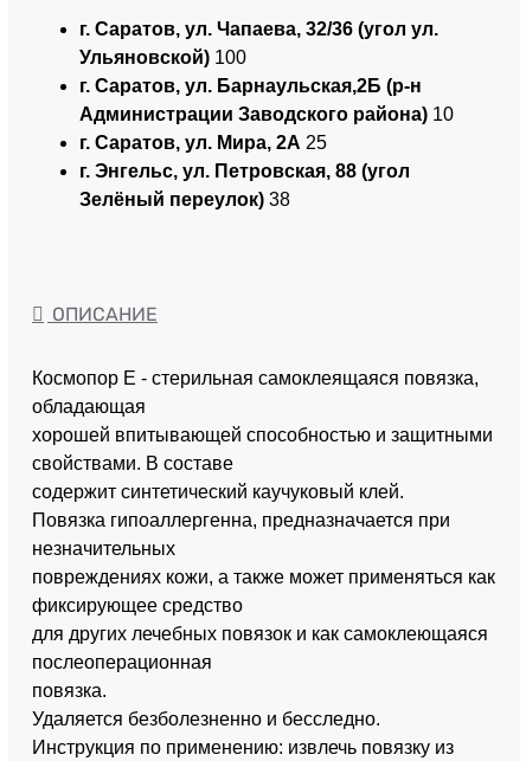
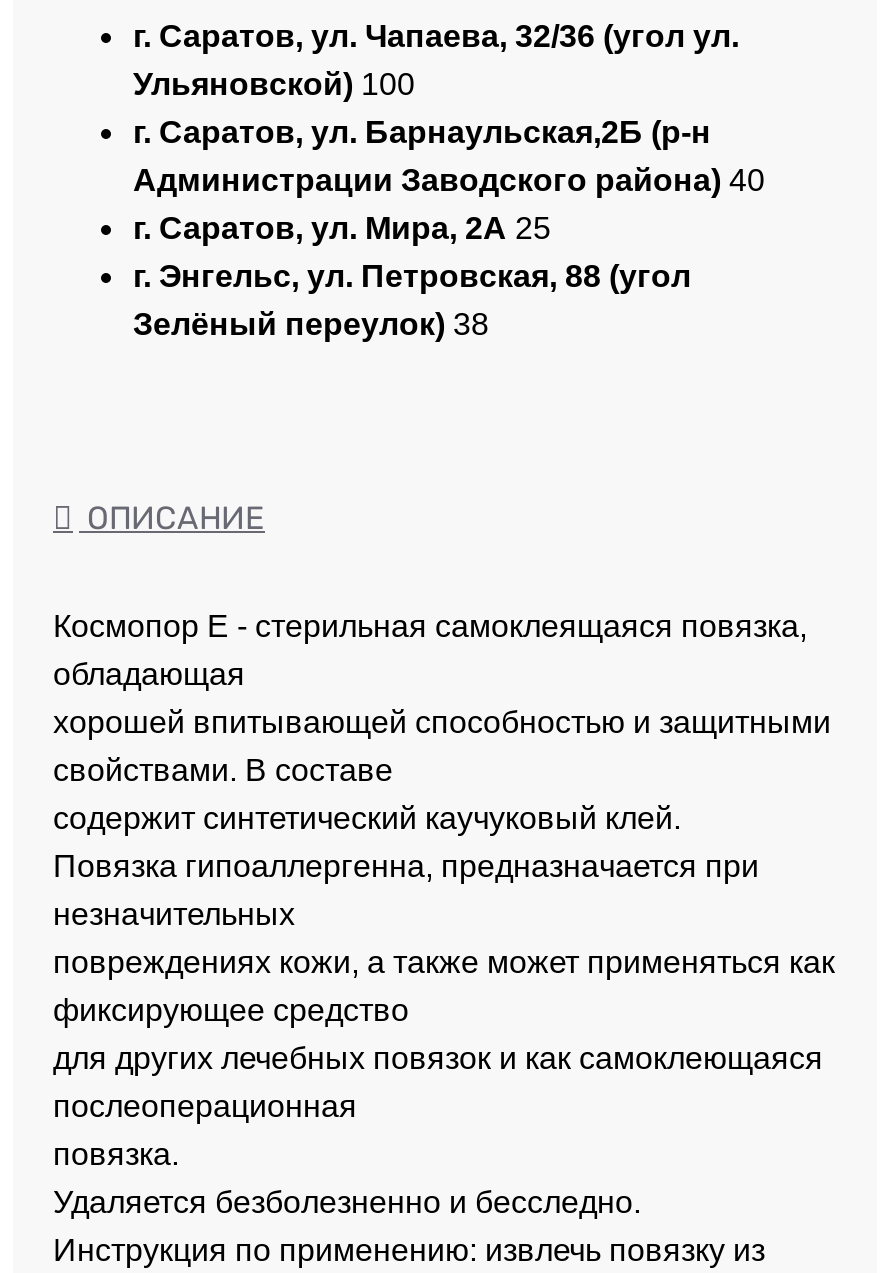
- Администрации Заводского района) 10
+ Администрации Заводского района) 40
